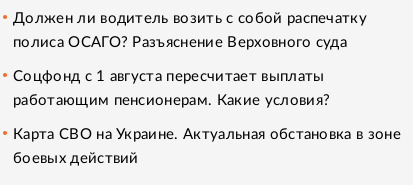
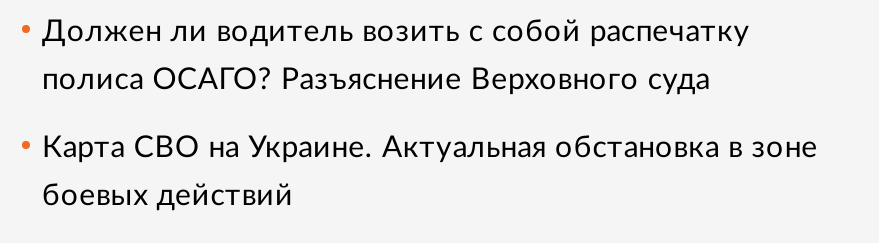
- Соцфонд с 1 августа пересчитает выплаты
- работающим пенсионерам. Какие условия?
